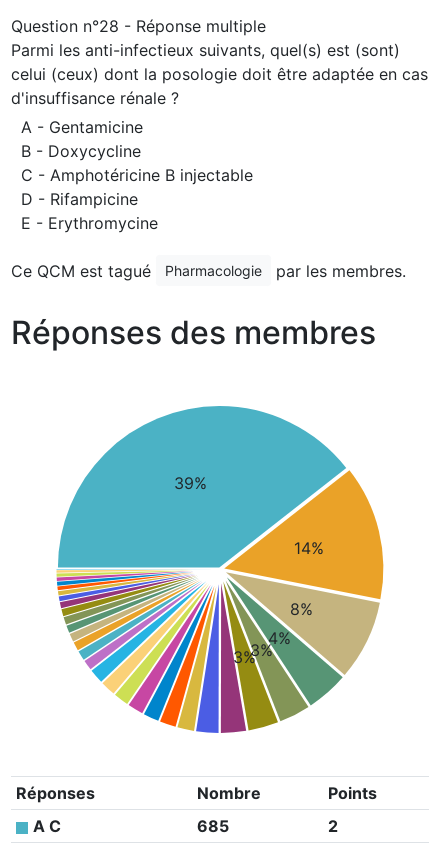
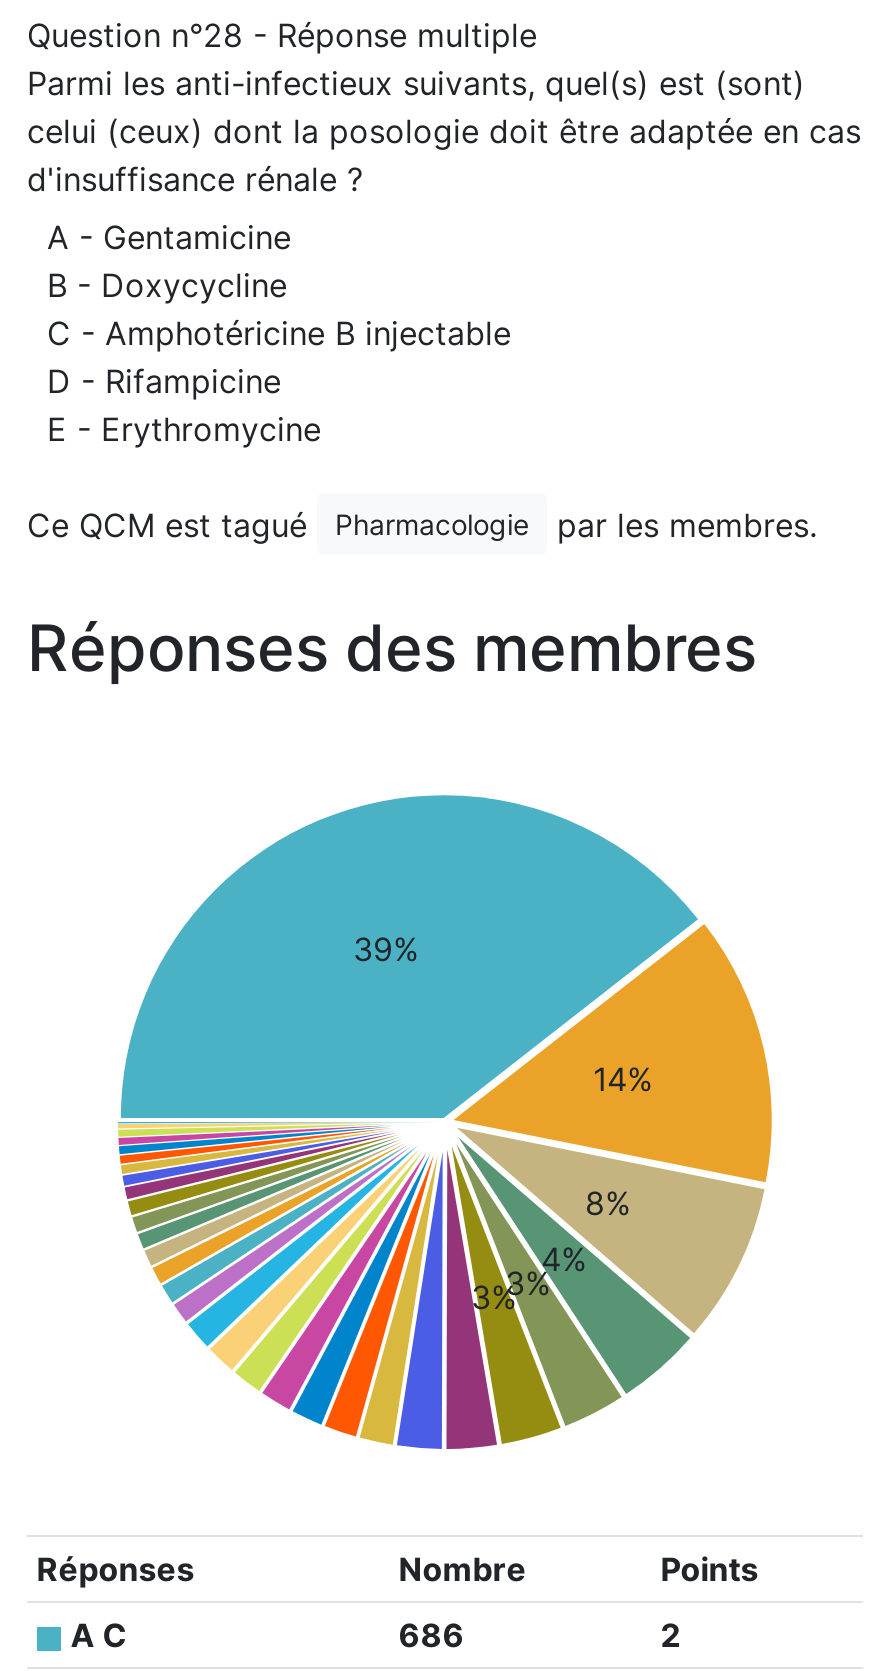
- 685
+ 686
